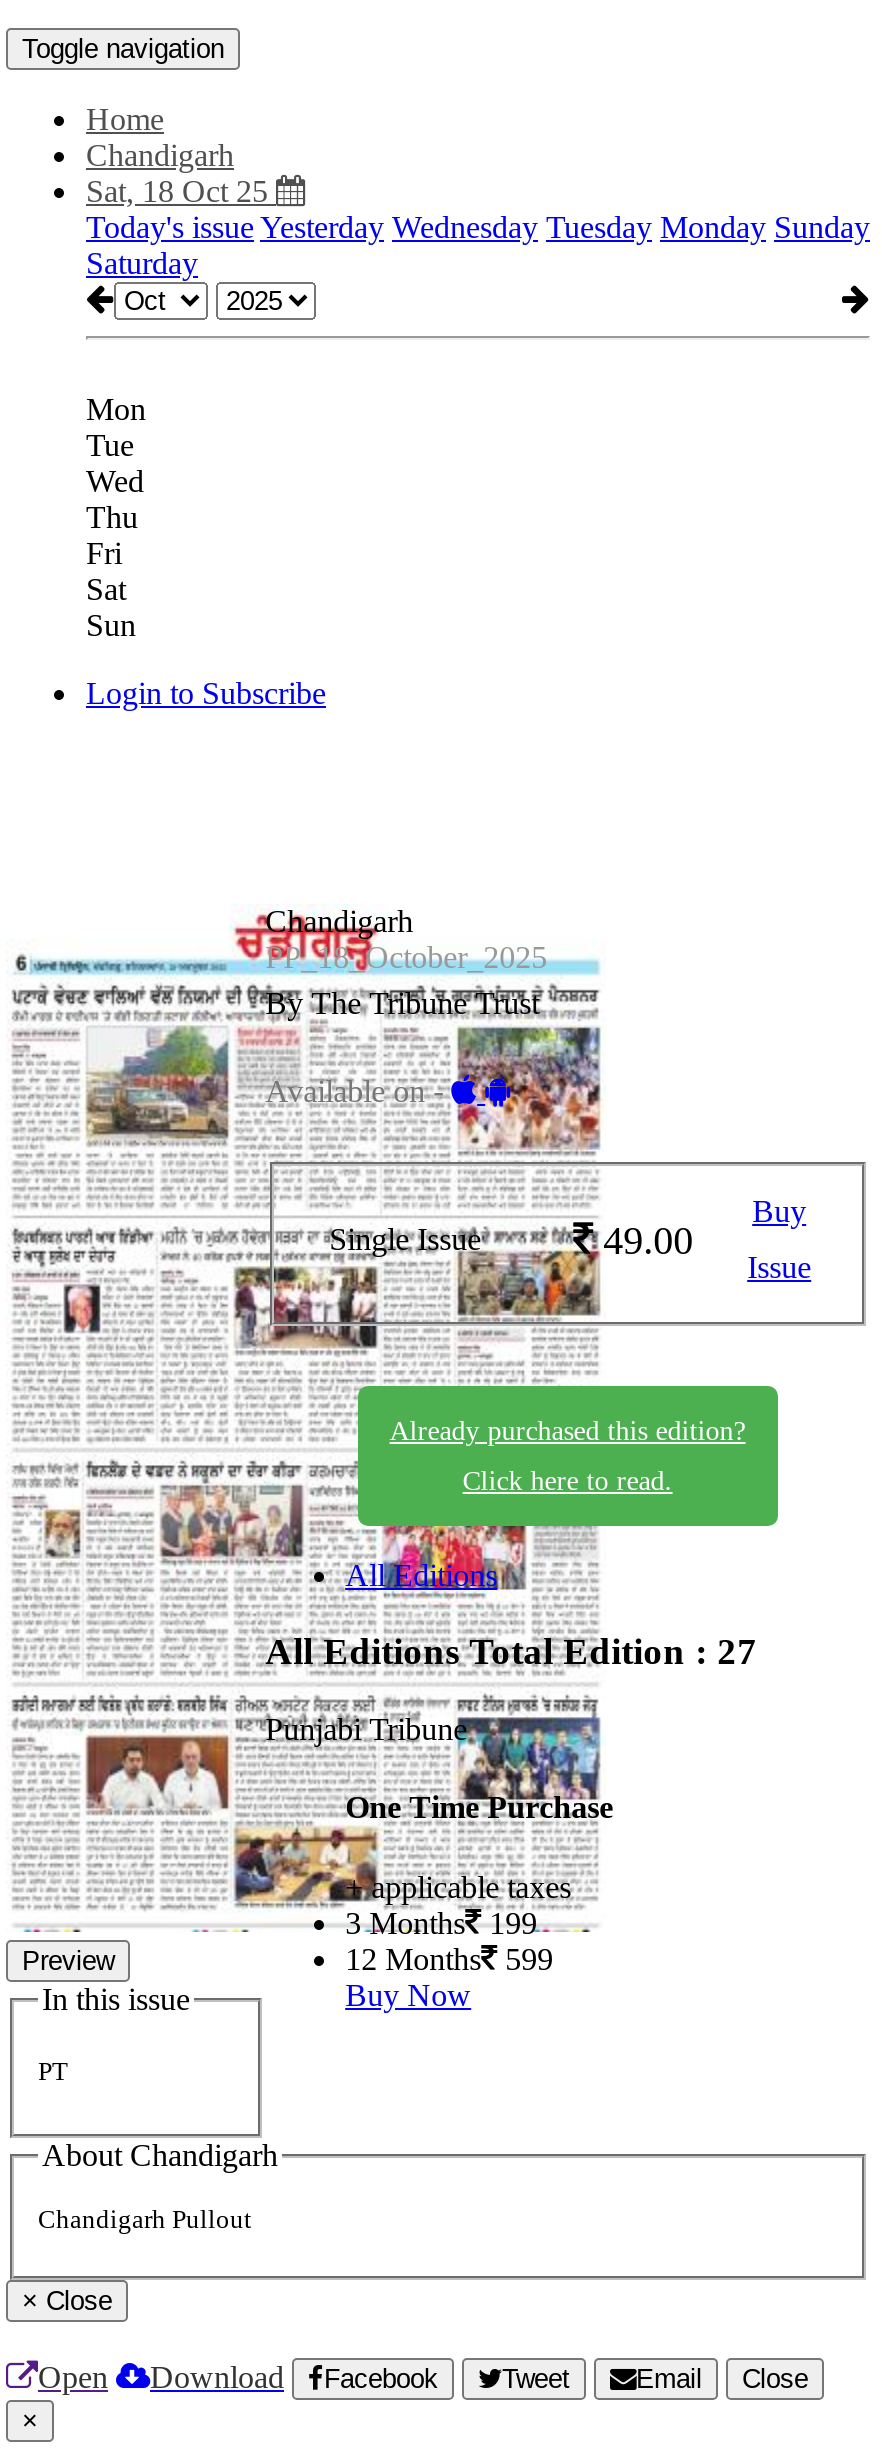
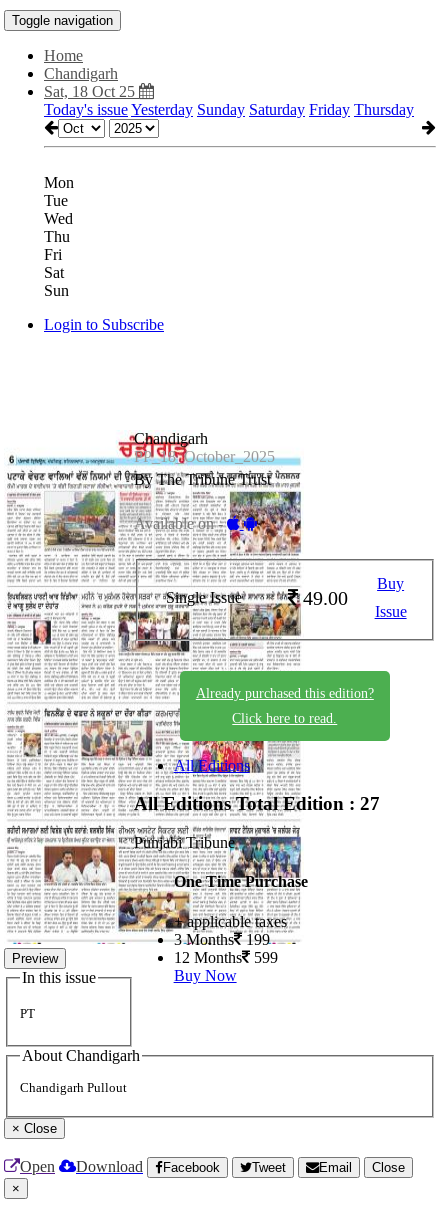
- Today's issue Yesterday Wednesday Tuesday Monday Sunday
- Saturday
+ Today's issue Yesterday Sunday Saturday Friday Thursday
